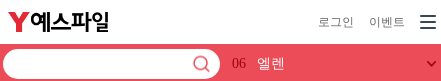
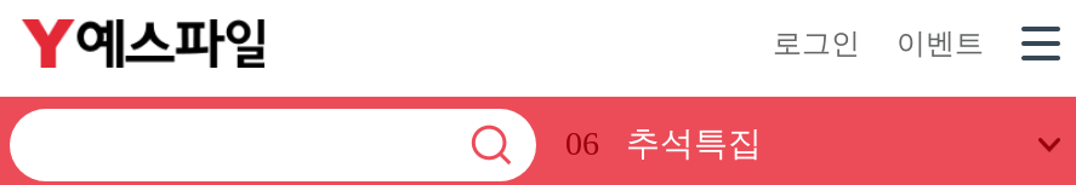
- 엘렌
+ 추석특집
